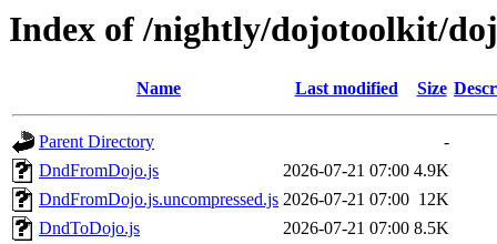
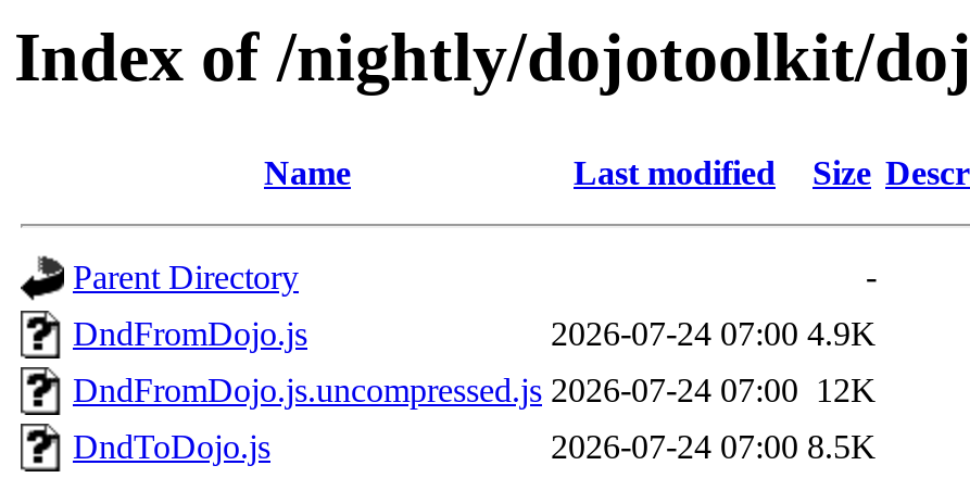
- 2026-07-21 07:00 4.9K
+ 2026-07-24 07:00 4.9K

- DndFromDojo.js.uncompressed.js 2026-07-21 07:00 12K
+ DndFromDojo.js.uncompressed.js 2026-07-24 07:00 12K

- 2026-07-21 07:00 8.5K
+ 2026-07-24 07:00 8.5K
